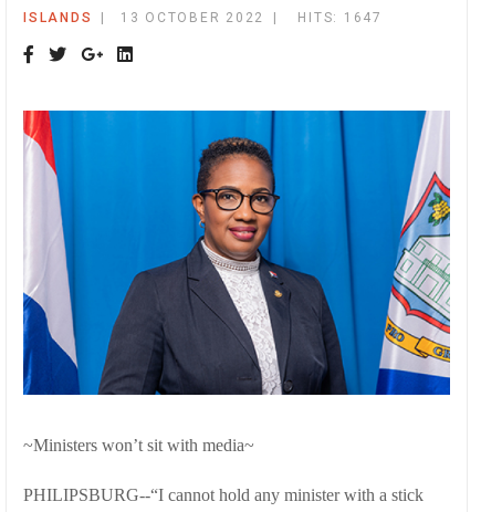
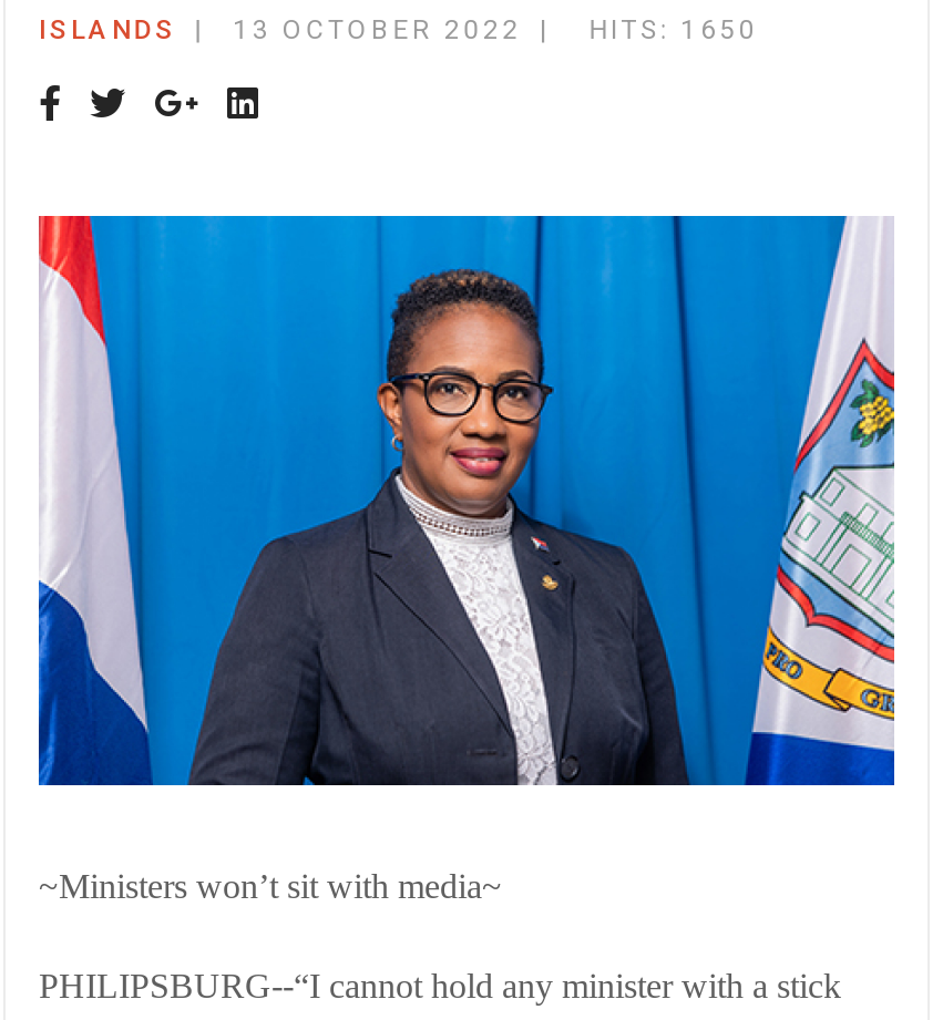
- HITS: 1647
+ HITS: 1650
